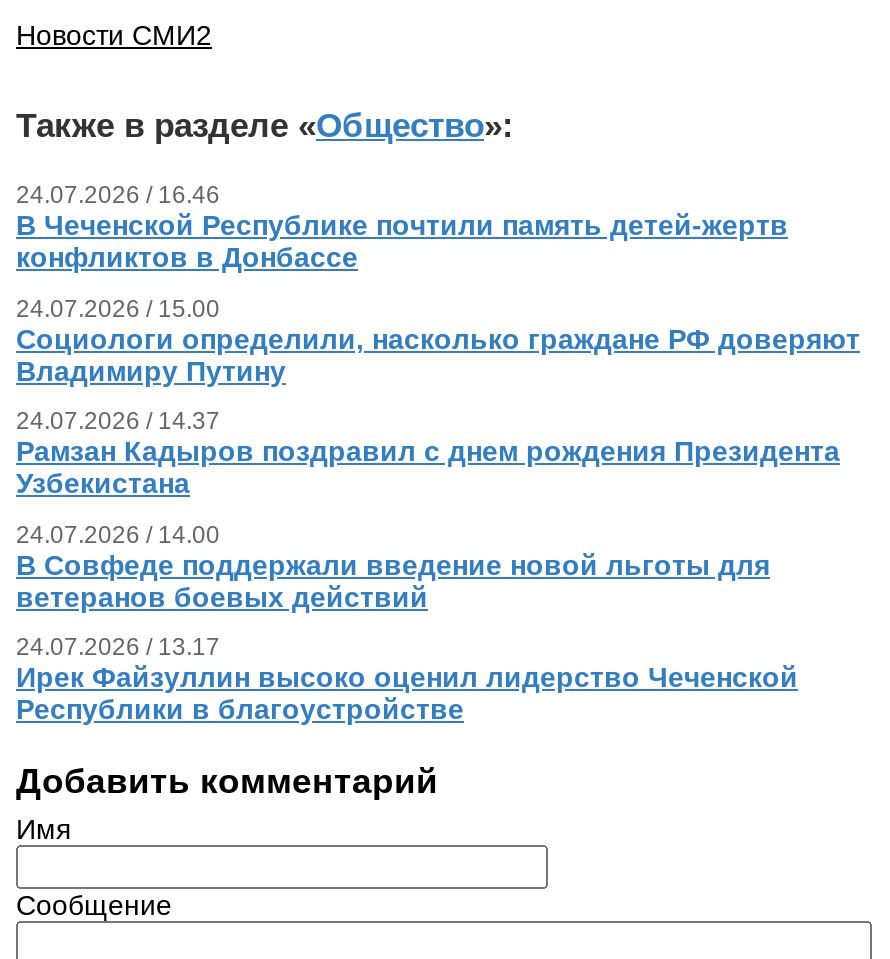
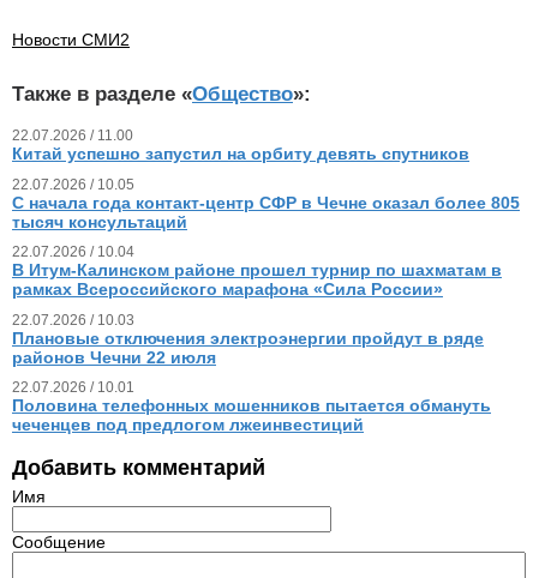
- 24.07.2026 / 16.46
- В Чеченской Республике почтили память детей-жертв
- конфликтов в Донбассе
+ 22.07.2026 / 11.00
+ Китай успешно запустил на орбиту девять спутников

- 24.07.2026 / 15.00
- Социологи определили, насколько граждане РФ доверяют
- Владимиру Путину
+ 22.07.2026 / 10.05
+ С начала года контакт-центр СФР в Чечне оказал более 805
+ тысяч консультаций

- 24.07.2026 / 14.37
- Рамзан Кадыров поздравил с днем рождения Президента
- Узбекистана
+ 22.07.2026 / 10.04
+ В Итум-Калинском районе прошел турнир по шахматам в
+ рамках Всероссийского марафона «Сила России»

- 24.07.2026 / 14.00
- В Совфеде поддержали введение новой льготы для
- ветеранов боевых действий
+ 22.07.2026 / 10.03
+ Плановые отключения электроэнергии пройдут в ряде
+ районов Чечни 22 июля

- 24.07.2026 / 13.17
- Ирек Файзуллин высоко оценил лидерство Чеченской
- Республики в благоустройстве
+ 22.07.2026 / 10.01
+ Половина телефонных мошенников пытается обмануть
+ чеченцев под предлогом лжеинвестиций
